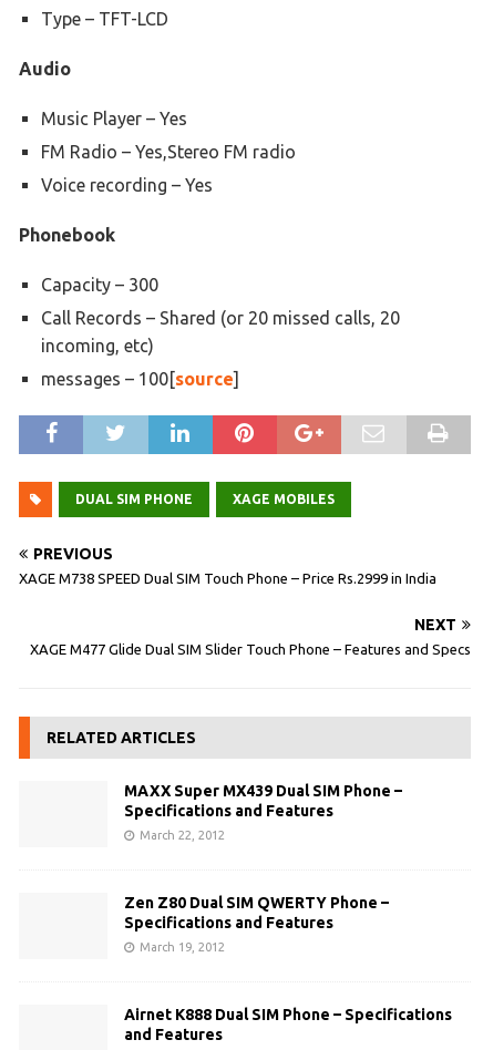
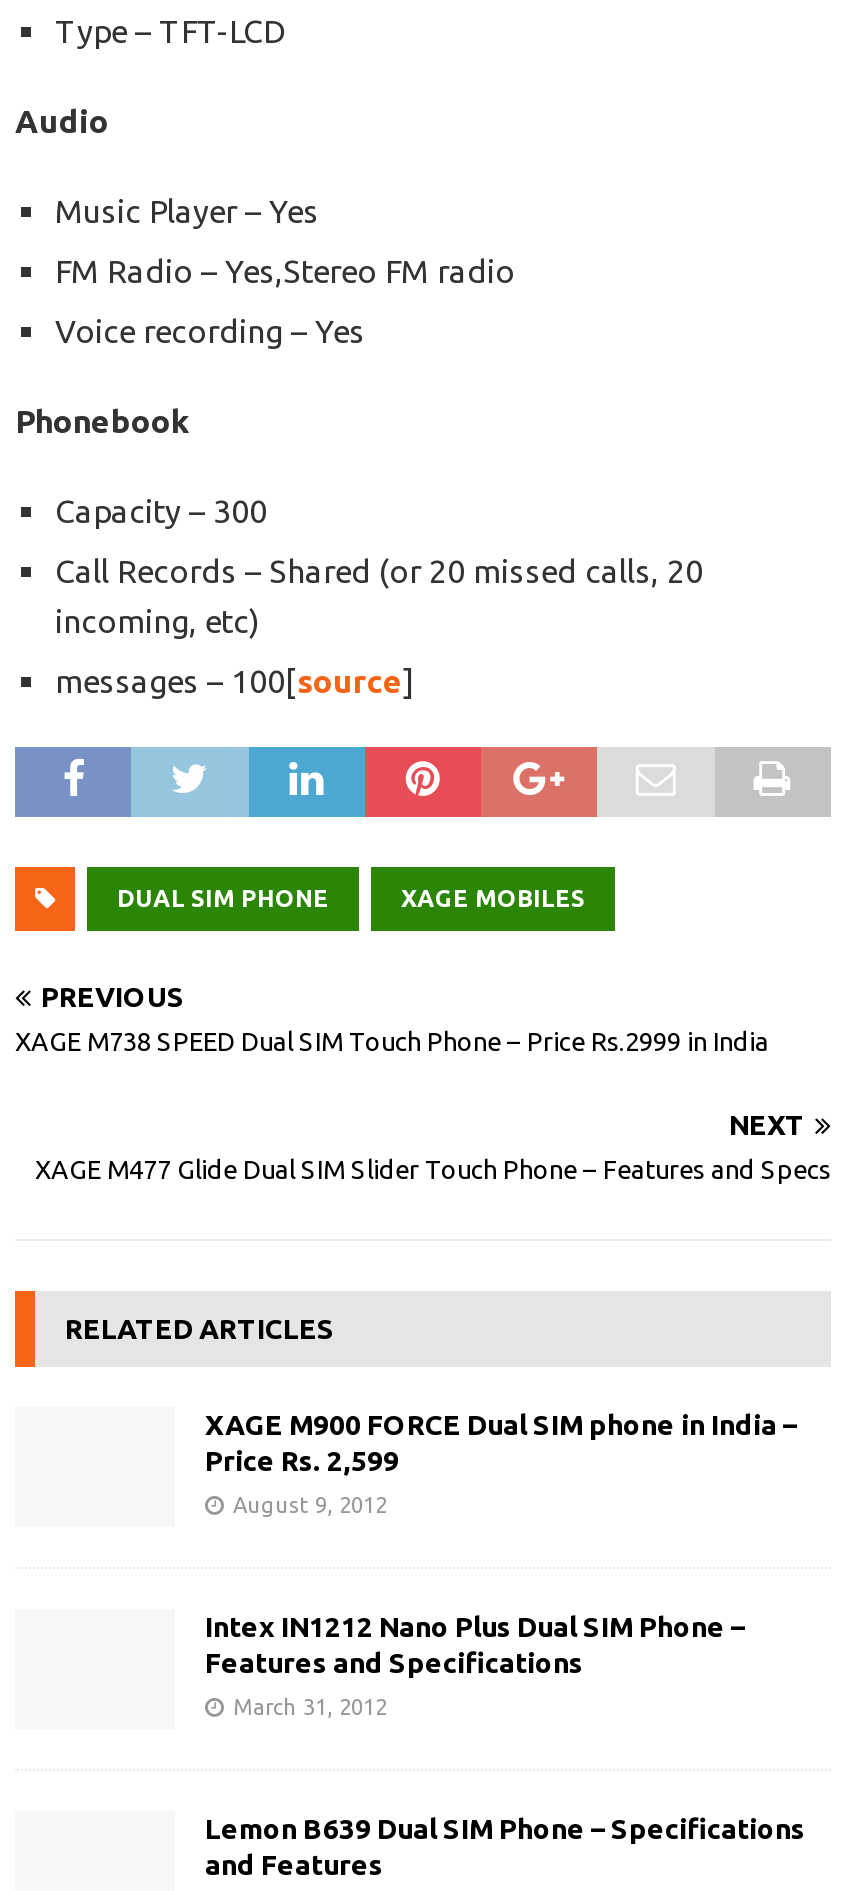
- MAXX Super MX439 Dual SIM Phone –
- Specifications and Features
+ XAGE M900 FORCE Dual SIM phone in India –
+ Price Rs. 2,599

- March 22, 2012
+ August 9, 2012

- Zen Z80 Dual SIM QWERTY Phone –
- Specifications and Features
+ Intex IN1212 Nano Plus Dual SIM Phone –
+ Features and Specifications

- March 19, 2012
+ March 31, 2012

- Airnet K888 Dual SIM Phone – Specifications
+ Lemon B639 Dual SIM Phone – Specifications
